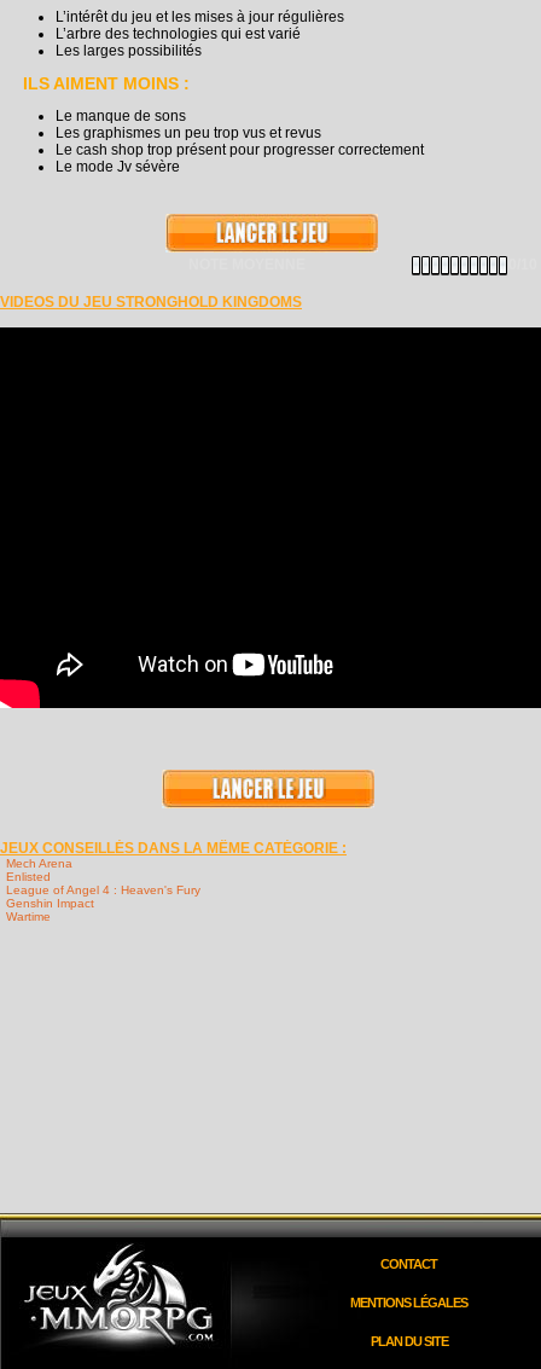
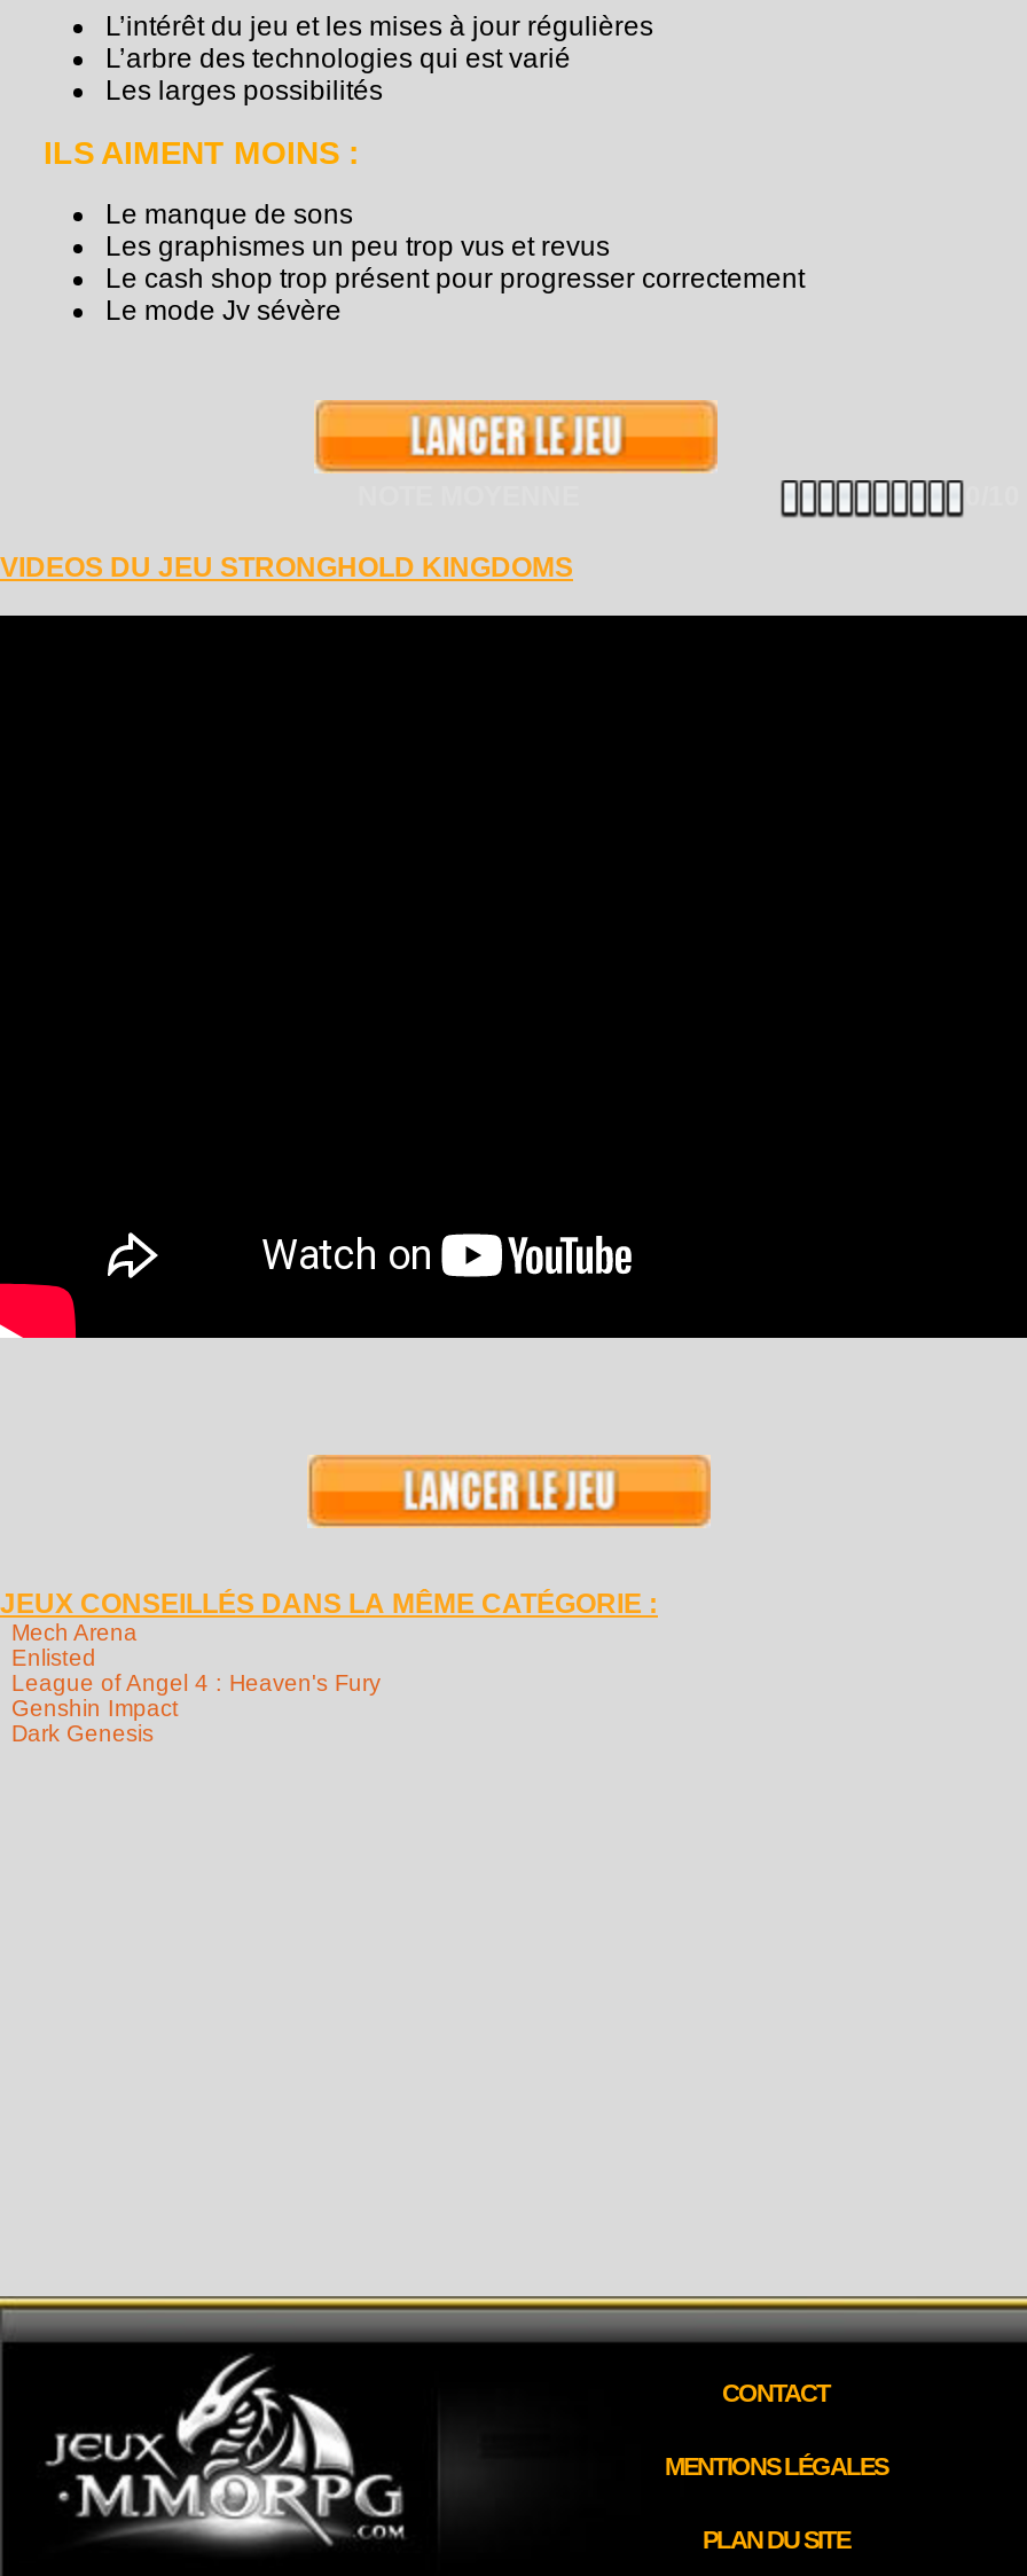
- Wartime
+ Dark Genesis
